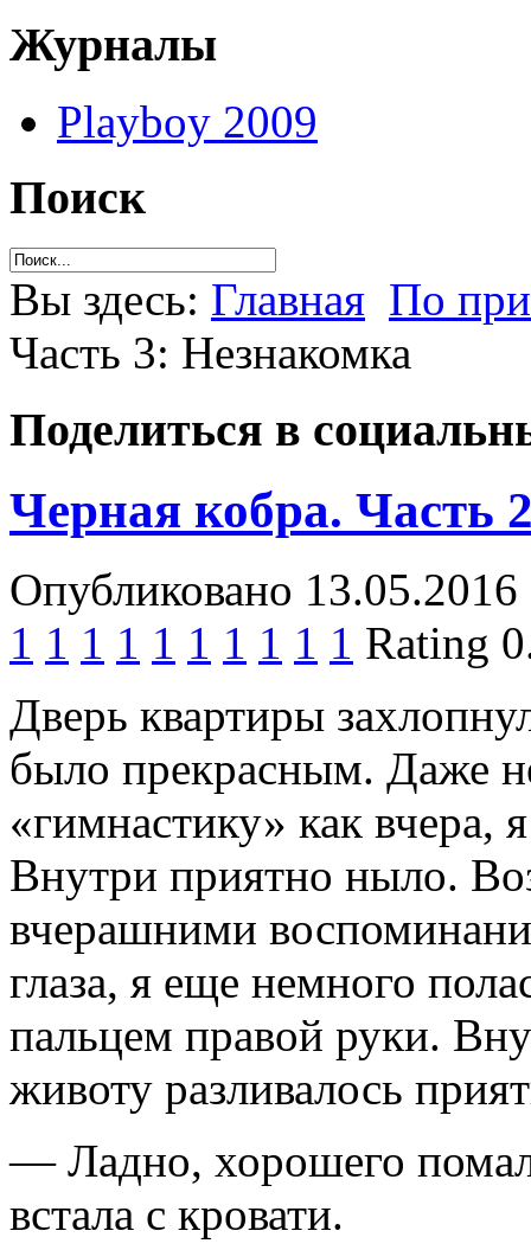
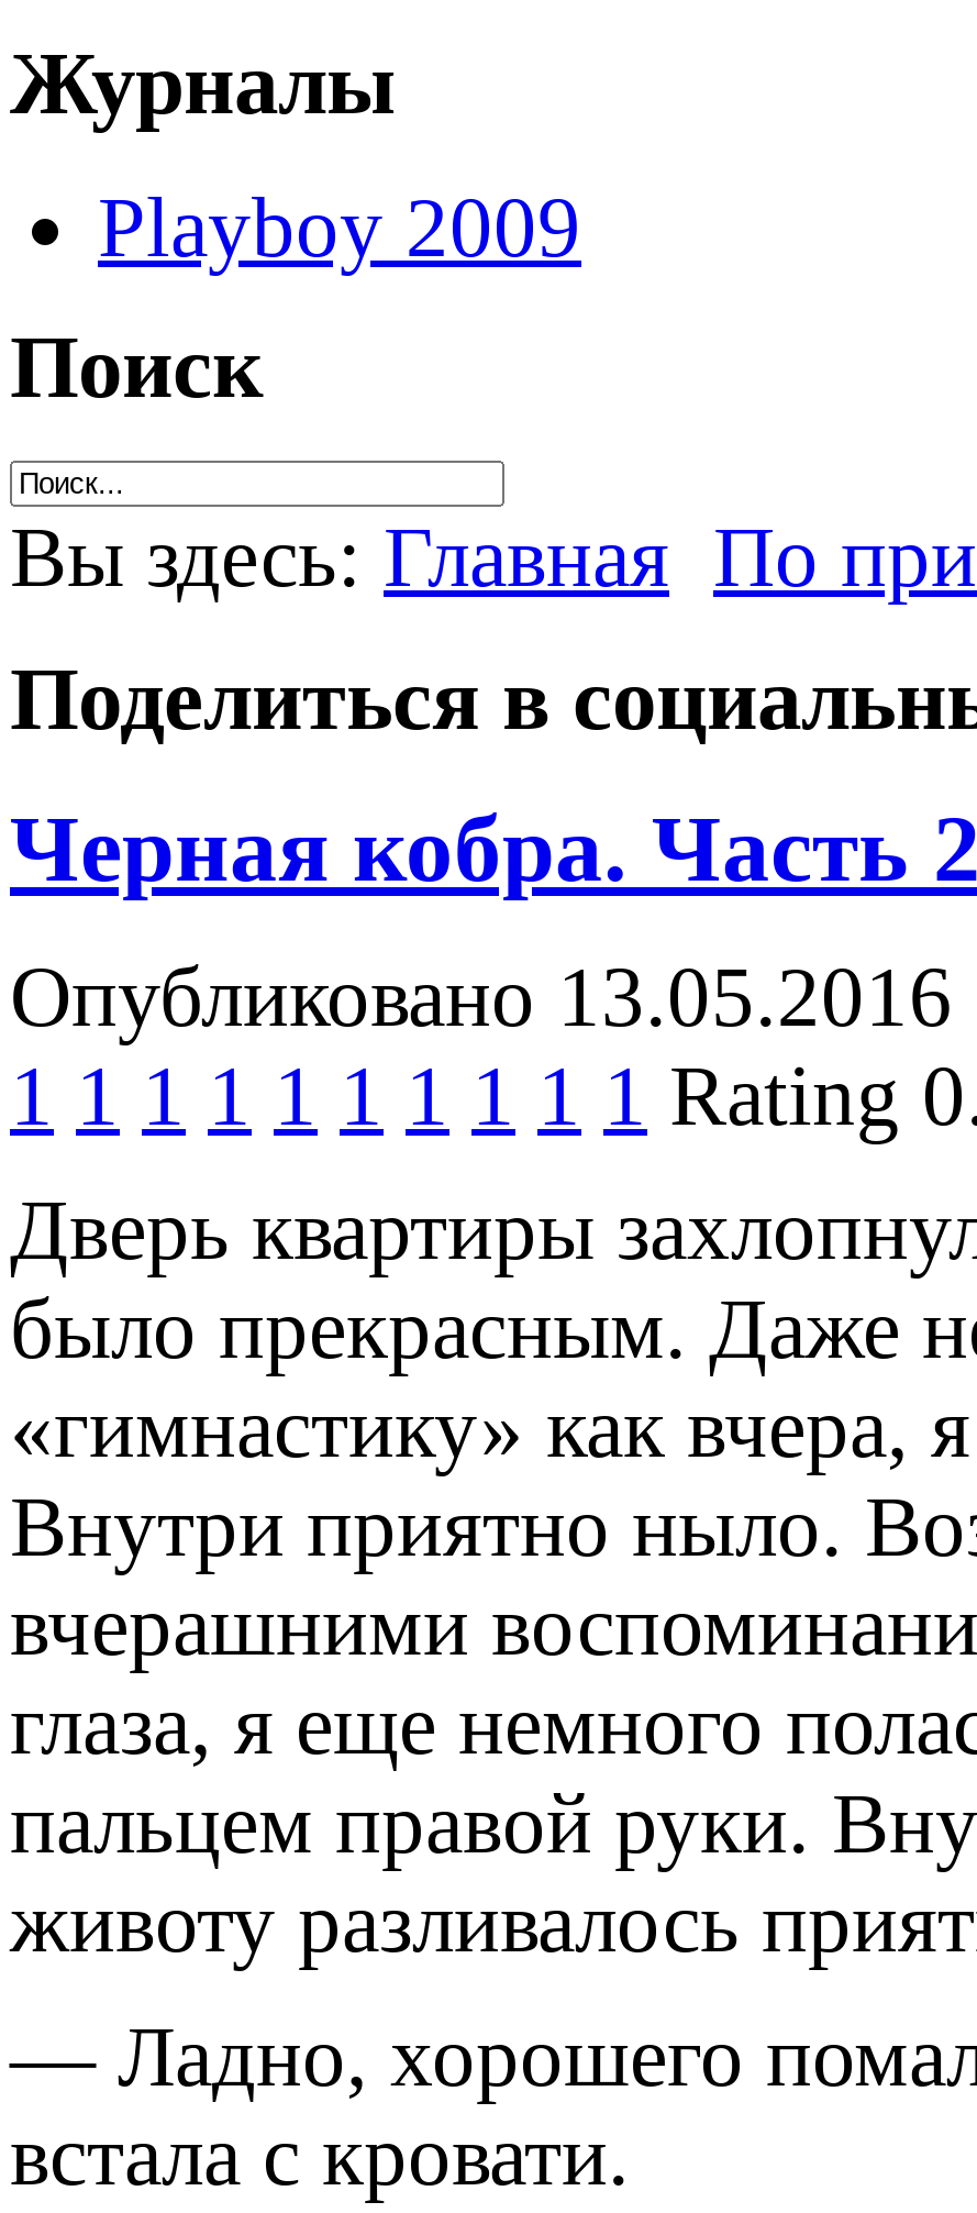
- Часть 3: Незнакомка
